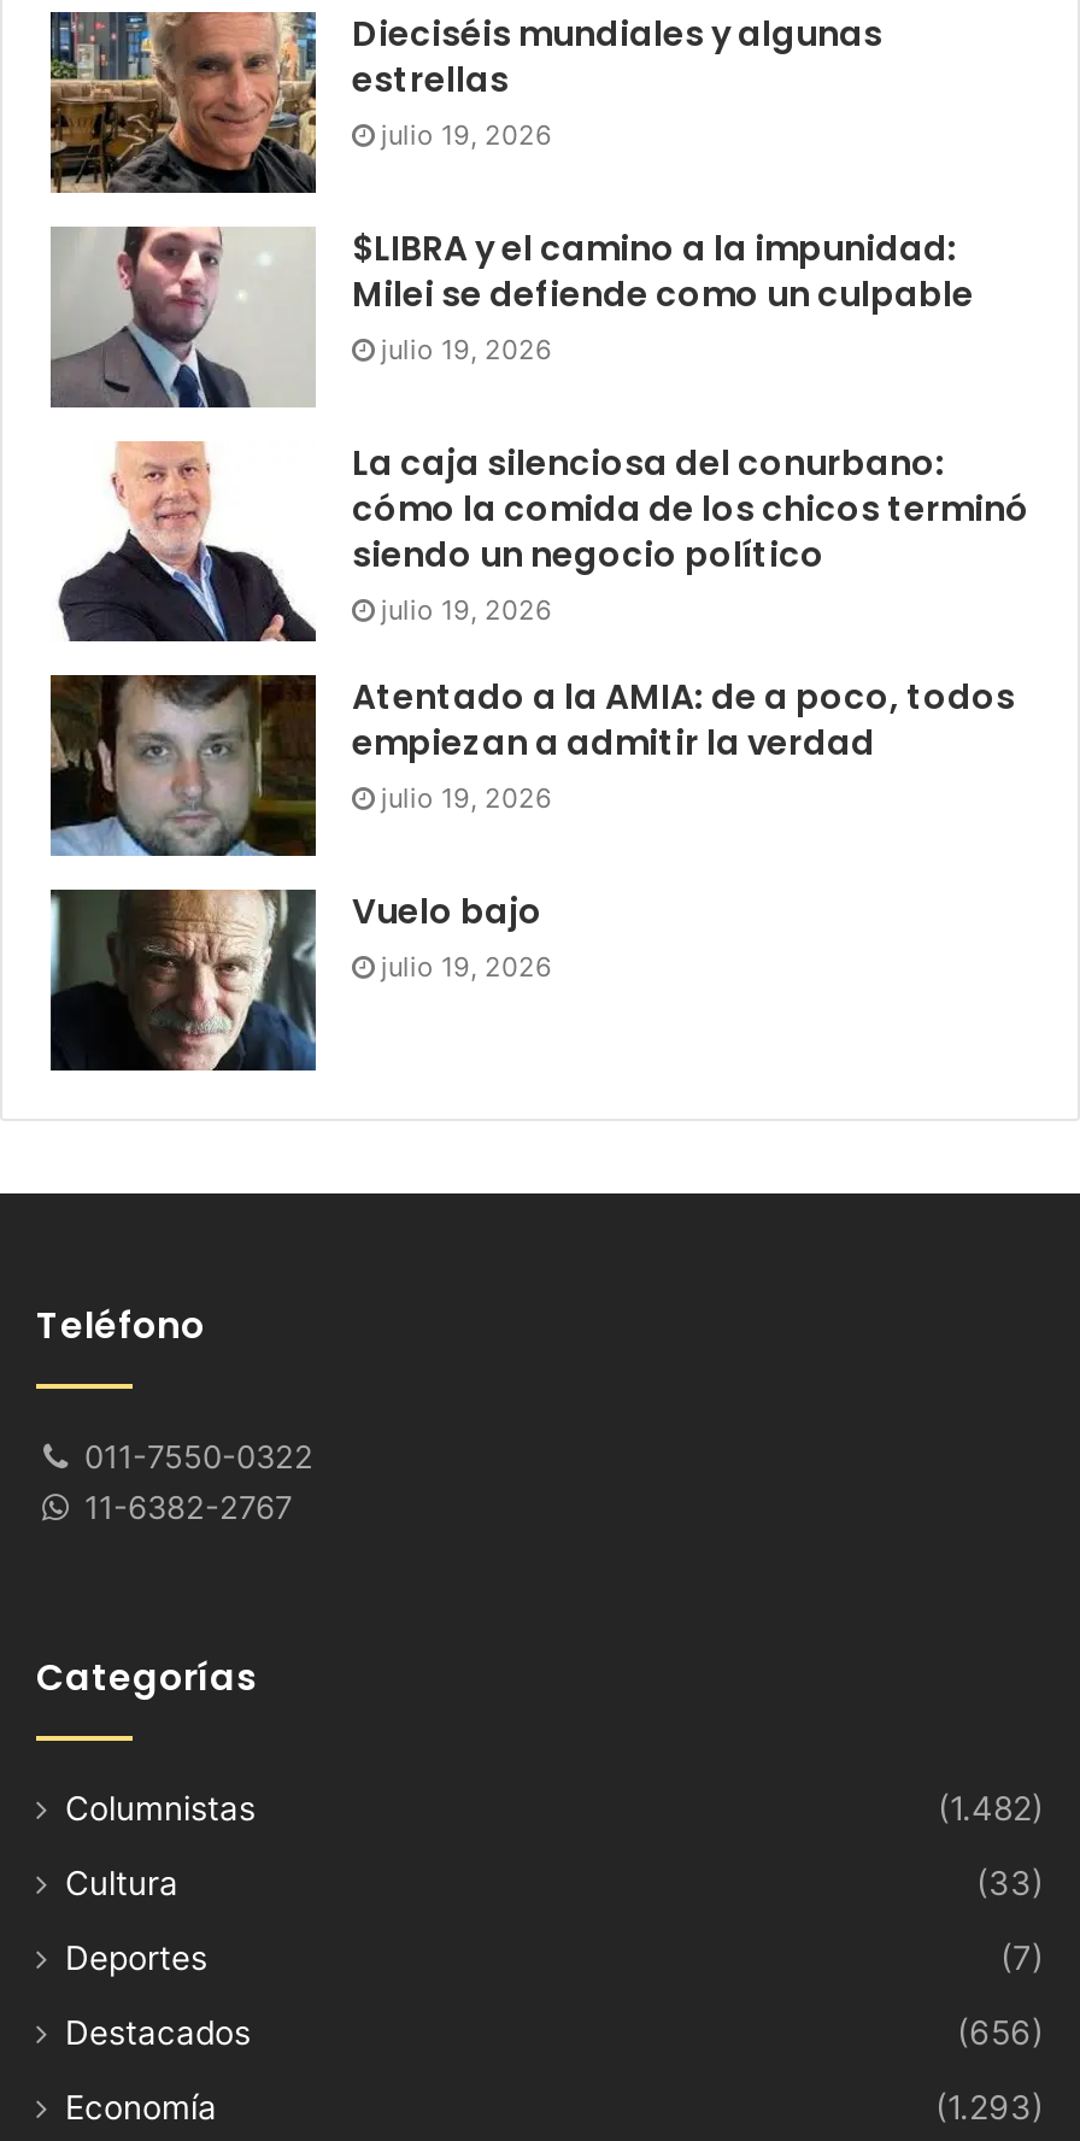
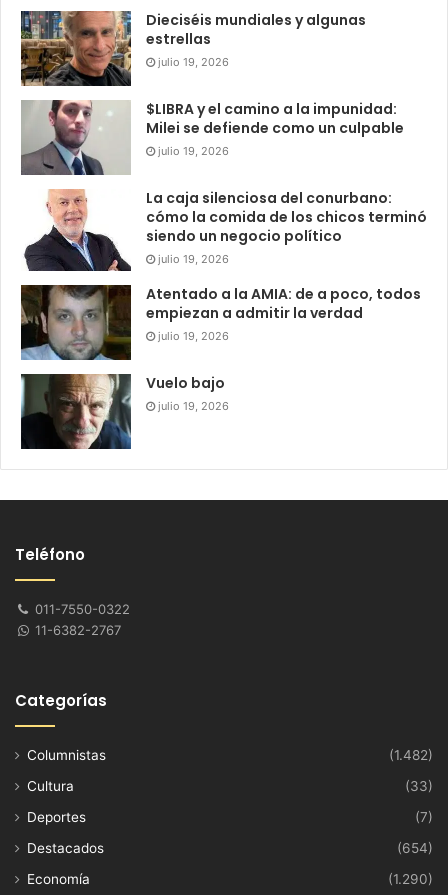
- (656)
+ (654)

- (1.293)
+ (1.290)
